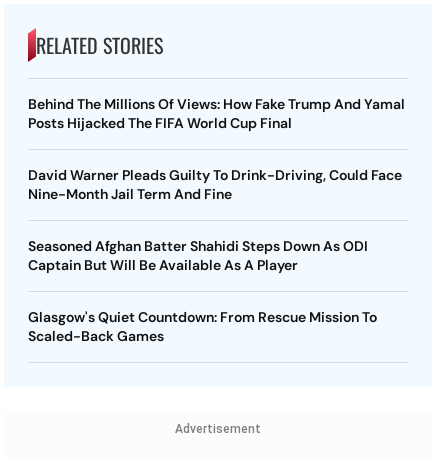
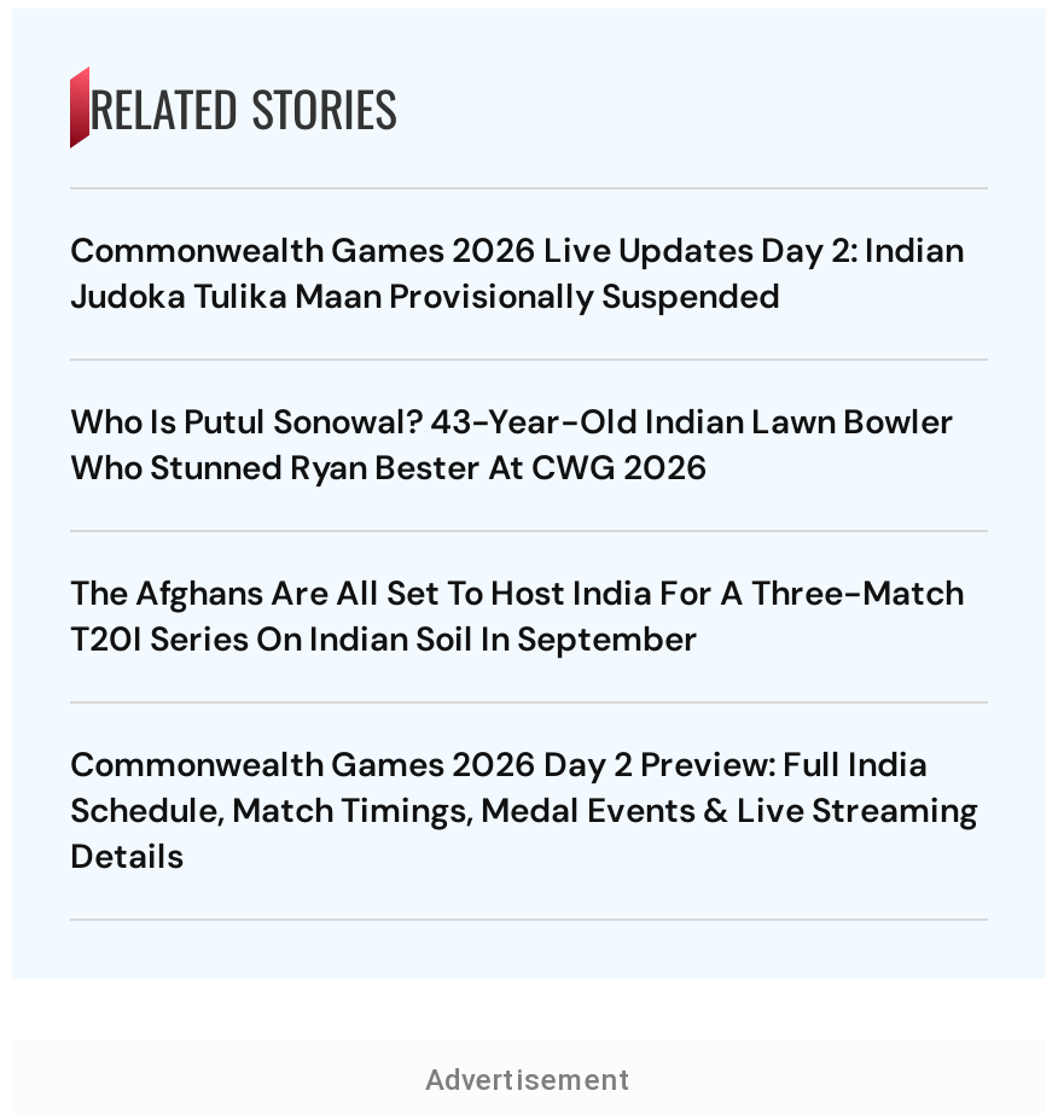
- Behind The Millions Of Views: How Fake Trump And Yamal
- Posts Hijacked The FIFA World Cup Final
+ Commonwealth Games 2026 Live Updates Day 2: Indian
+ Judoka Tulika Maan Provisionally Suspended

- David Warner Pleads Guilty To Drink-Driving, Could Face
- Nine-Month Jail Term And Fine
+ Who Is Putul Sonowal? 43-Year-Old Indian Lawn Bowler
+ Who Stunned Ryan Bester At CWG 2026

- Seasoned Afghan Batter Shahidi Steps Down As ODI
- Captain But Will Be Available As A Player
+ The Afghans Are All Set To Host India For A Three-Match
+ T20I Series On Indian Soil In September

- Glasgow's Quiet Countdown: From Rescue Mission To
- Scaled-Back Games
+ Commonwealth Games 2026 Day 2 Preview: Full India
+ Schedule, Match Timings, Medal Events & Live Streaming
+ Details
